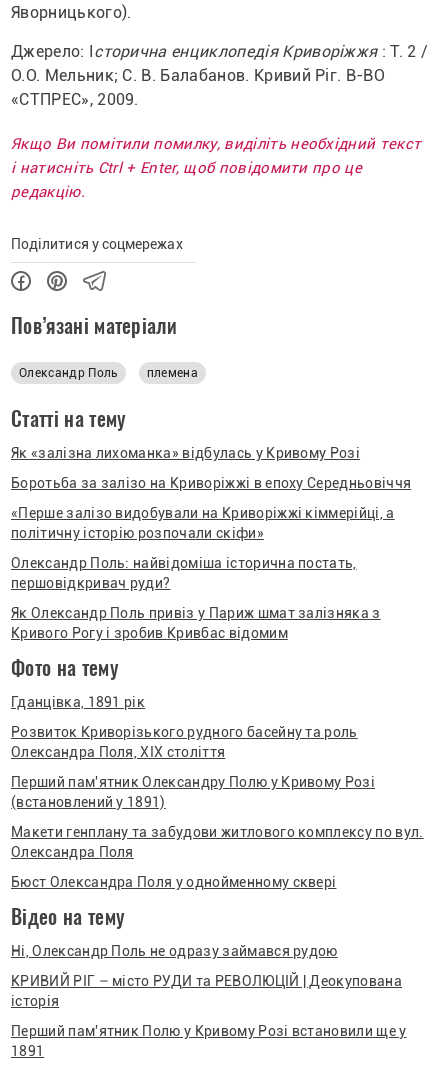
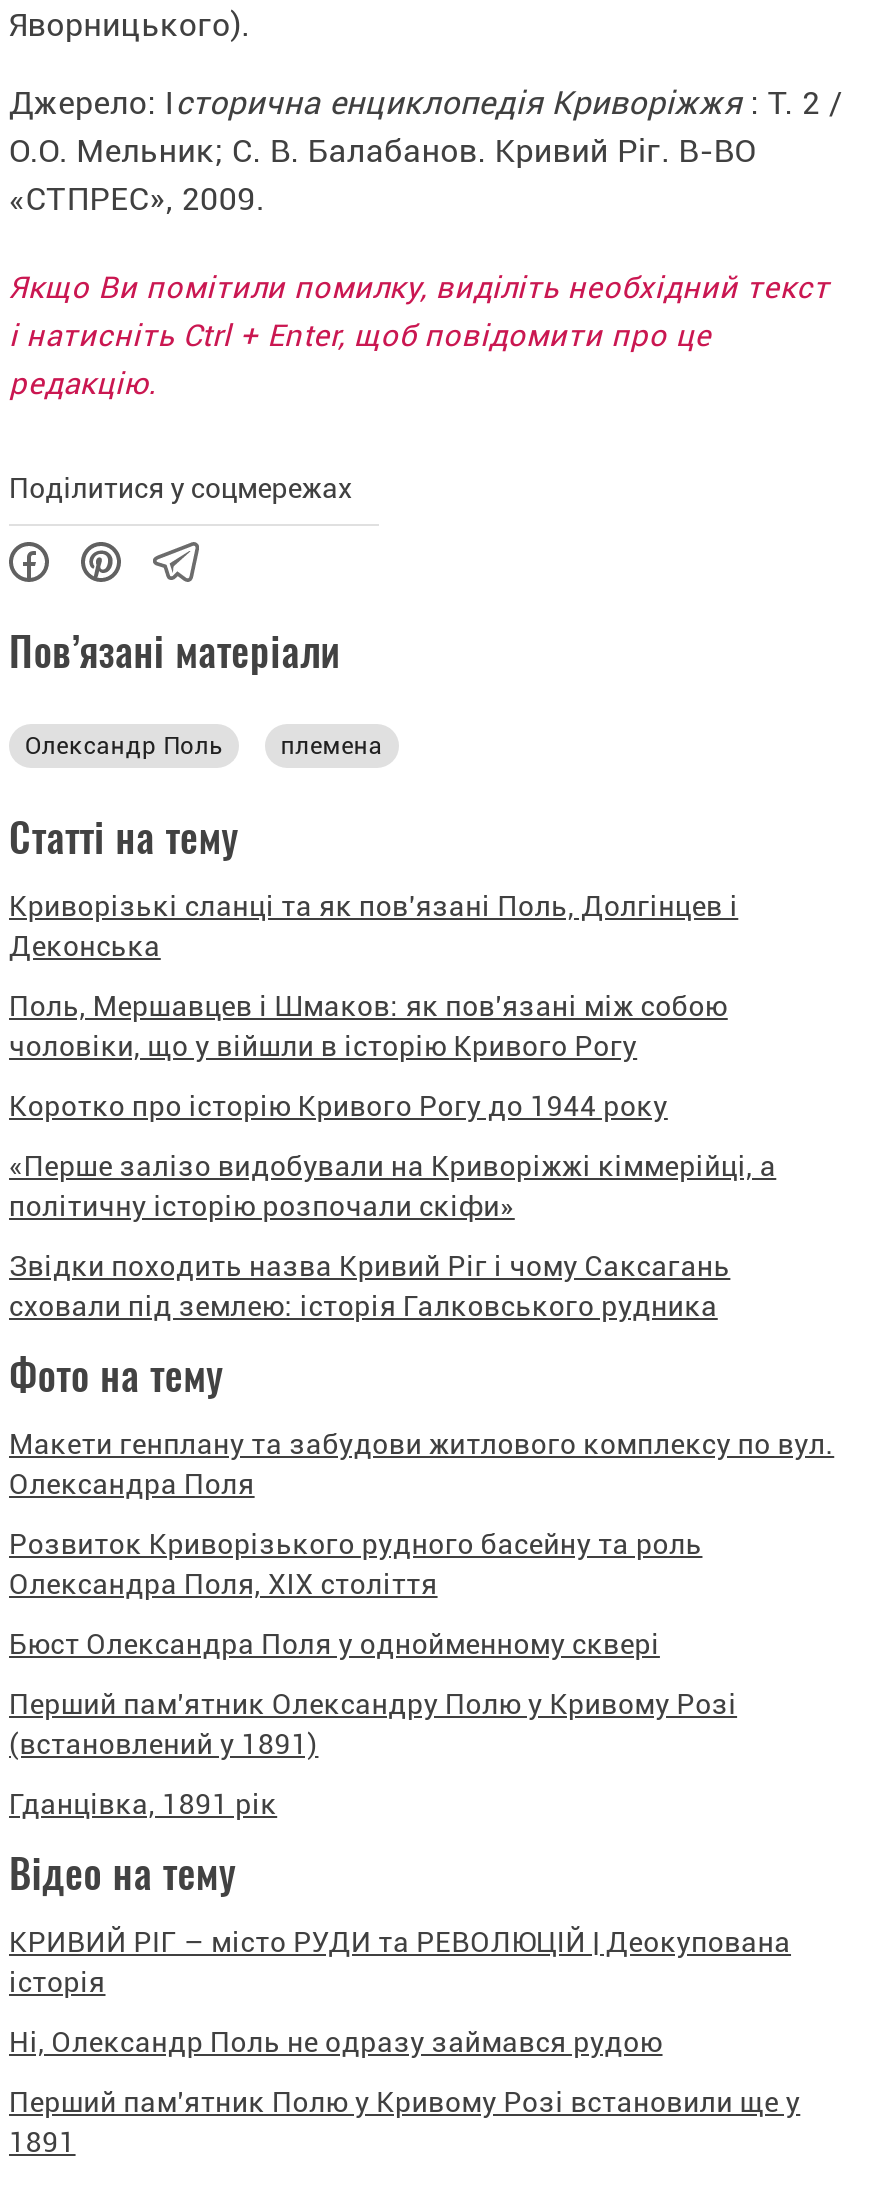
- Як «залізна лихоманка» відбулась у Кривому Розі
- Боротьба за залізо на Криворіжжі в епоху Середньовіччя
+ Криворізькі сланці та як пов'язані Поль, Долгінцев і
+ Деконська
+ Поль, Мершавцев і Шмаков: як пов'язані між собою
+ чоловіки, що у війшли в історію Кривого Рогу
+ Коротко про історію Кривого Рогу до 1944 року

moved down: «Перше залізо видобували на Криворіжжі кіммерійці, а | політичну історію розпочали скіфи»

- Олександр Поль: найвідоміша історична постать,
- першовідкривач руди?
- Як Олександр Поль привіз у Париж шмат залізняка з
- Кривого Рогу і зробив Кривбас відомим
+ Звідки походить назва Кривий Ріг і чому Саксагань
+ сховали під землею: історія Галковського рудника

moved down: Гданцівка, 1891 рік

moved down: Розвиток Криворізького рудного басейну та роль | Олександра Поля, XIX століття

moved down: Перший пам'ятник Олександру Полю у Кривому Розі | (встановлений у 1891)

moved up: Макети генплану та забудови житлового комплексу по вул. | Олександра Поля

moved up: Бюст Олександра Поля у однойменному сквері

moved down: Ні, Олександр Поль не одразу займався рудою
